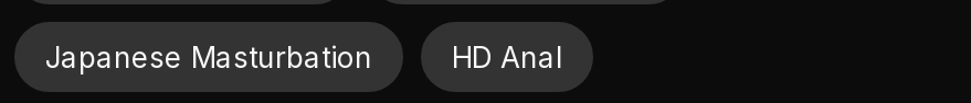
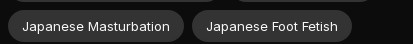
- HD Anal
+ Japanese Foot Fetish
